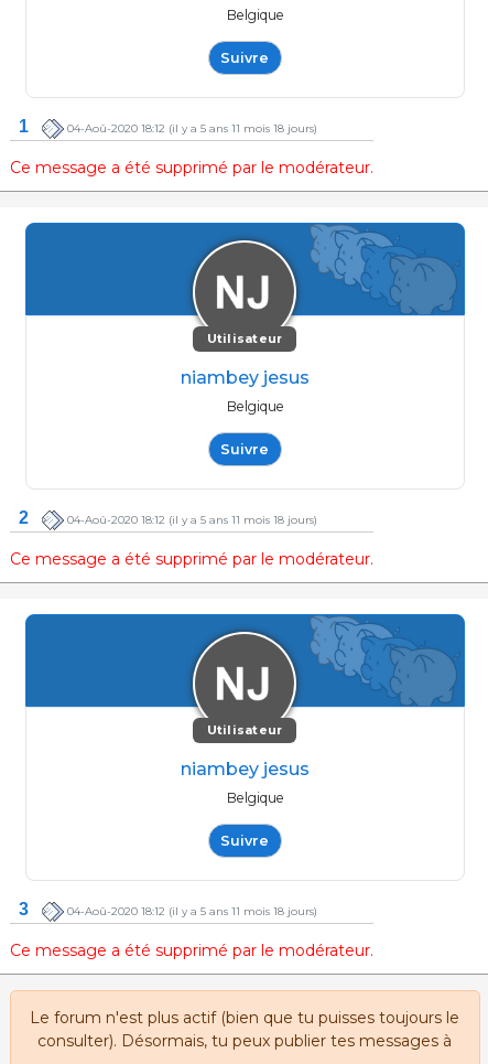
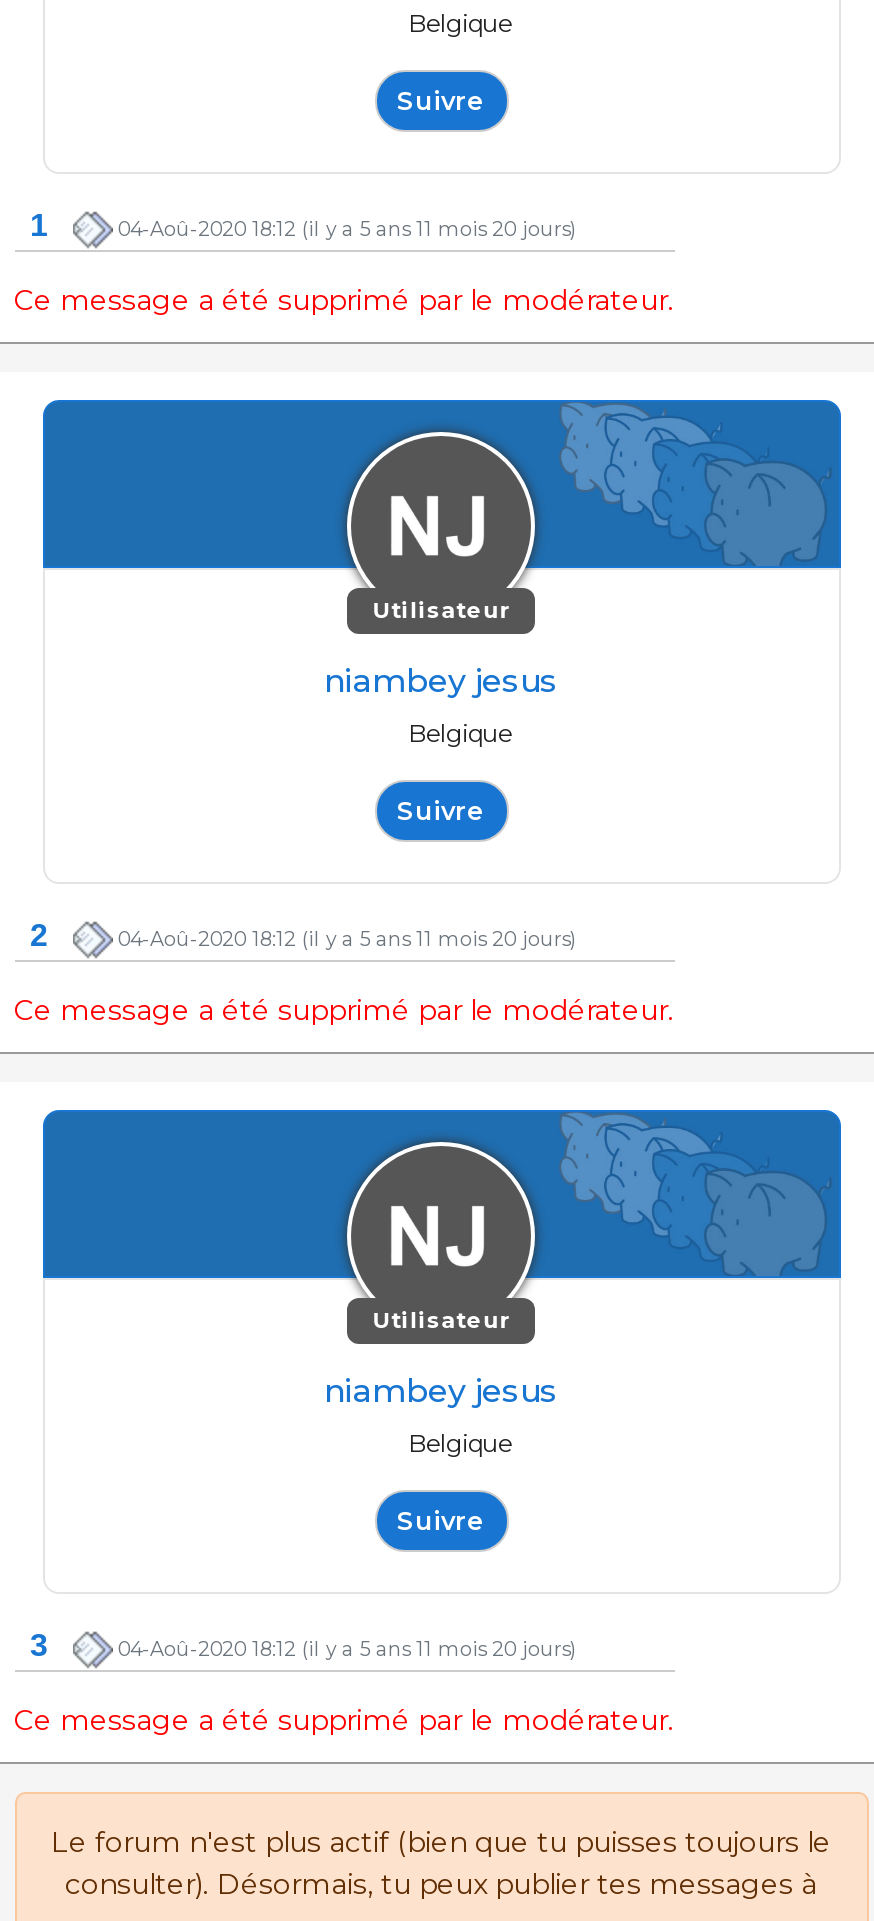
- 04-Aoû-2020 18:12 (il y a 5 ans 11 mois 18 jours)
+ 04-Aoû-2020 18:12 (il y a 5 ans 11 mois 20 jours)

- 04-Aoû-2020 18:12 (il y a 5 ans 11 mois 18 jours)
+ 04-Aoû-2020 18:12 (il y a 5 ans 11 mois 20 jours)

- 04-Aoû-2020 18:12 (il y a 5 ans 11 mois 18 jours)
+ 04-Aoû-2020 18:12 (il y a 5 ans 11 mois 20 jours)
